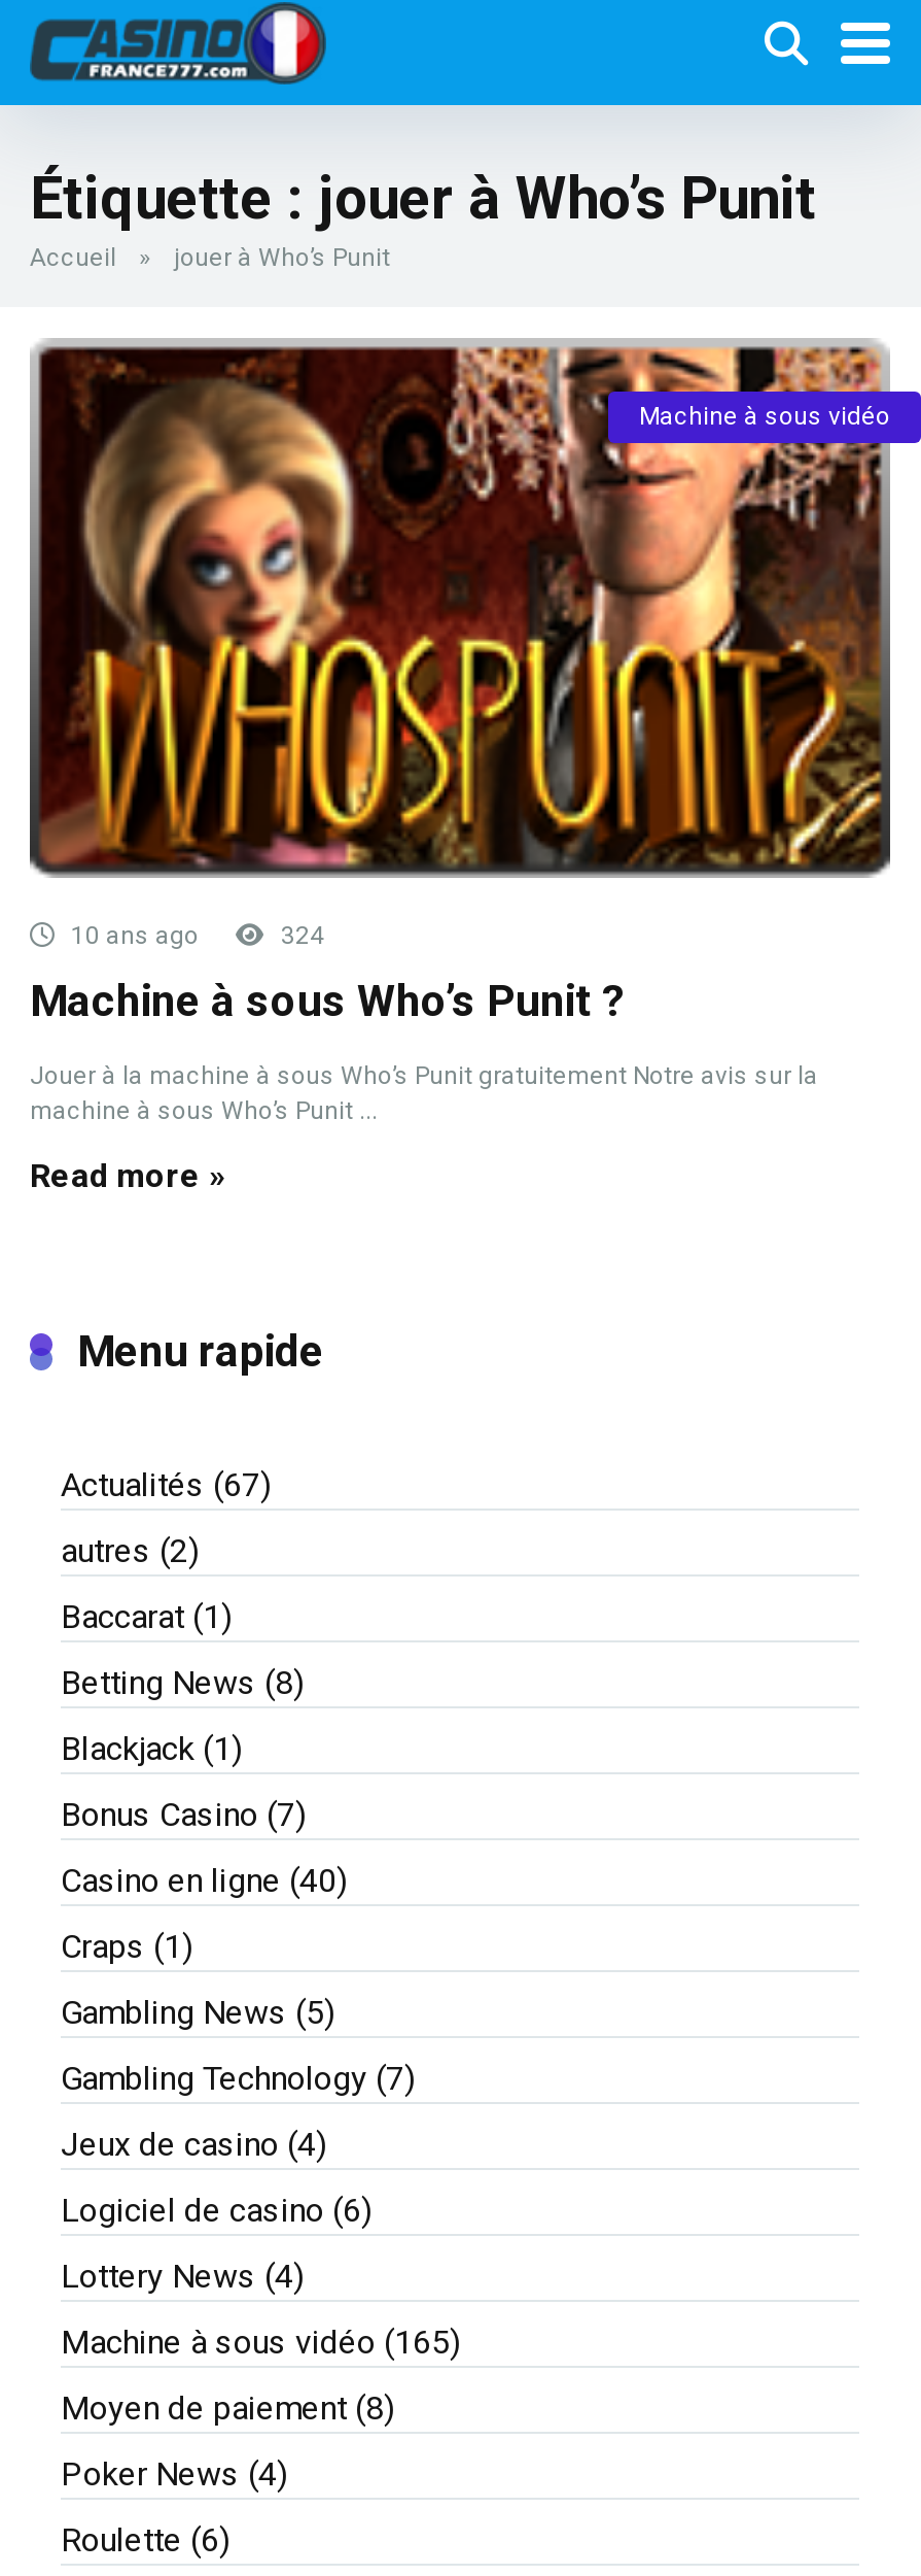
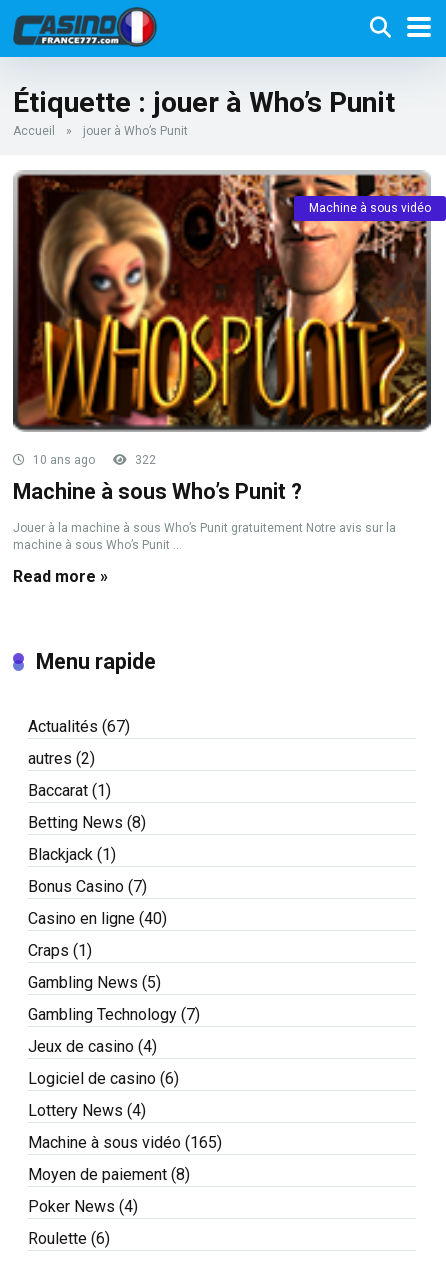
- 324
+ 322
